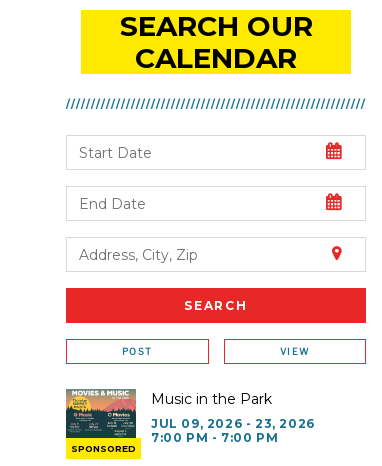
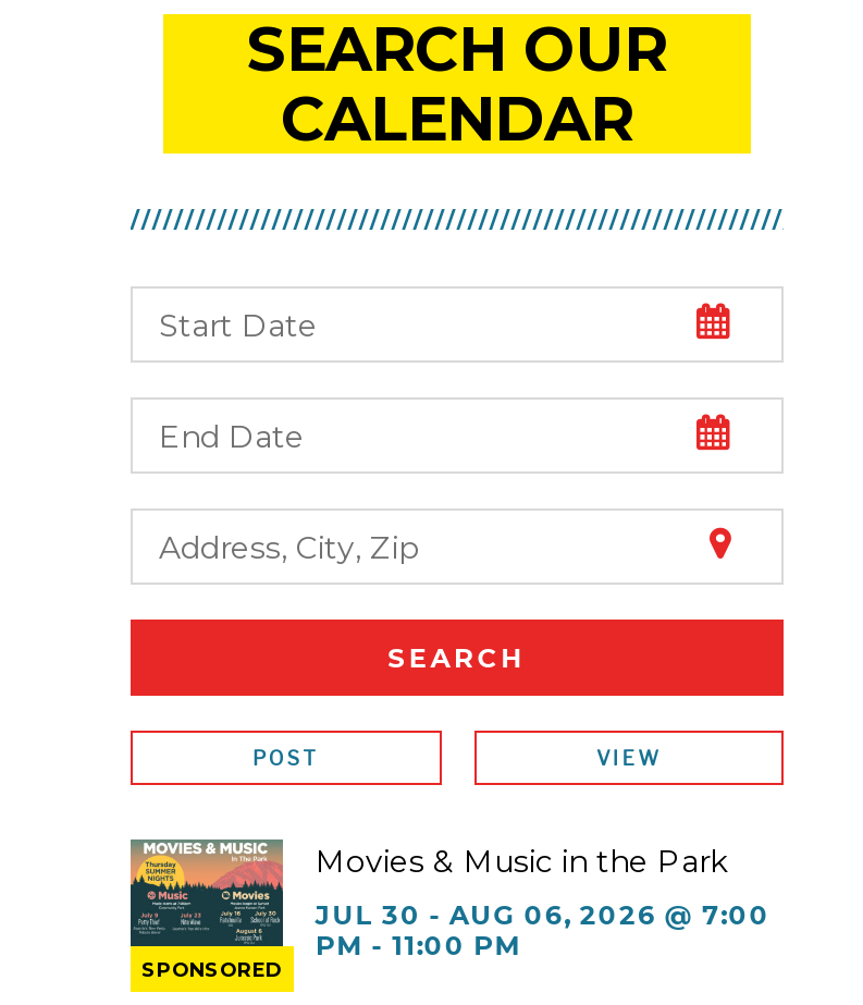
- Music in the Park
- JUL 09, 2026 - 23, 2026
- 7:00 PM - 7:00 PM
+ Movies & Music in the Park
+ JUL 30 - AUG 06, 2026 @ 7:00
+ PM - 11:00 PM
